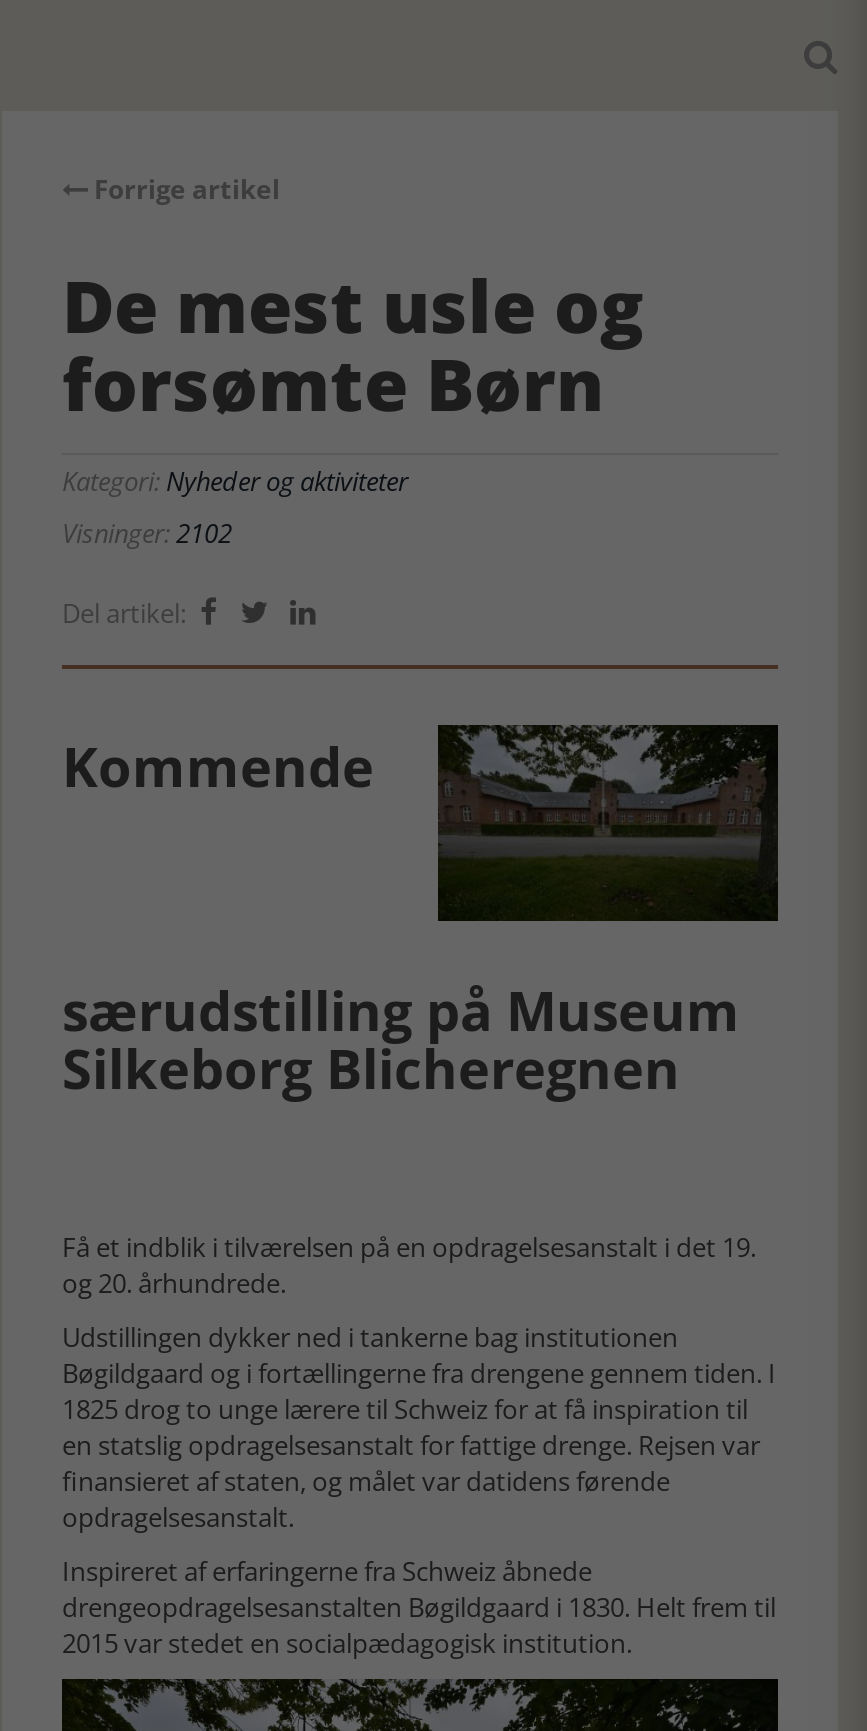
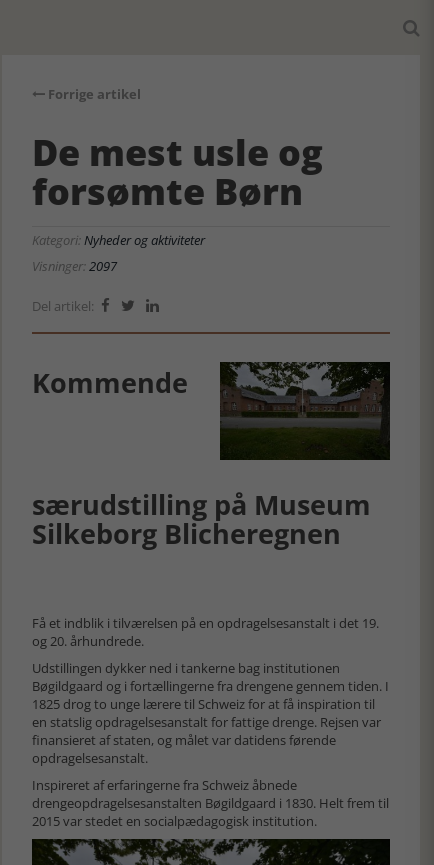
- Visninger: 2102
+ Visninger: 2097
